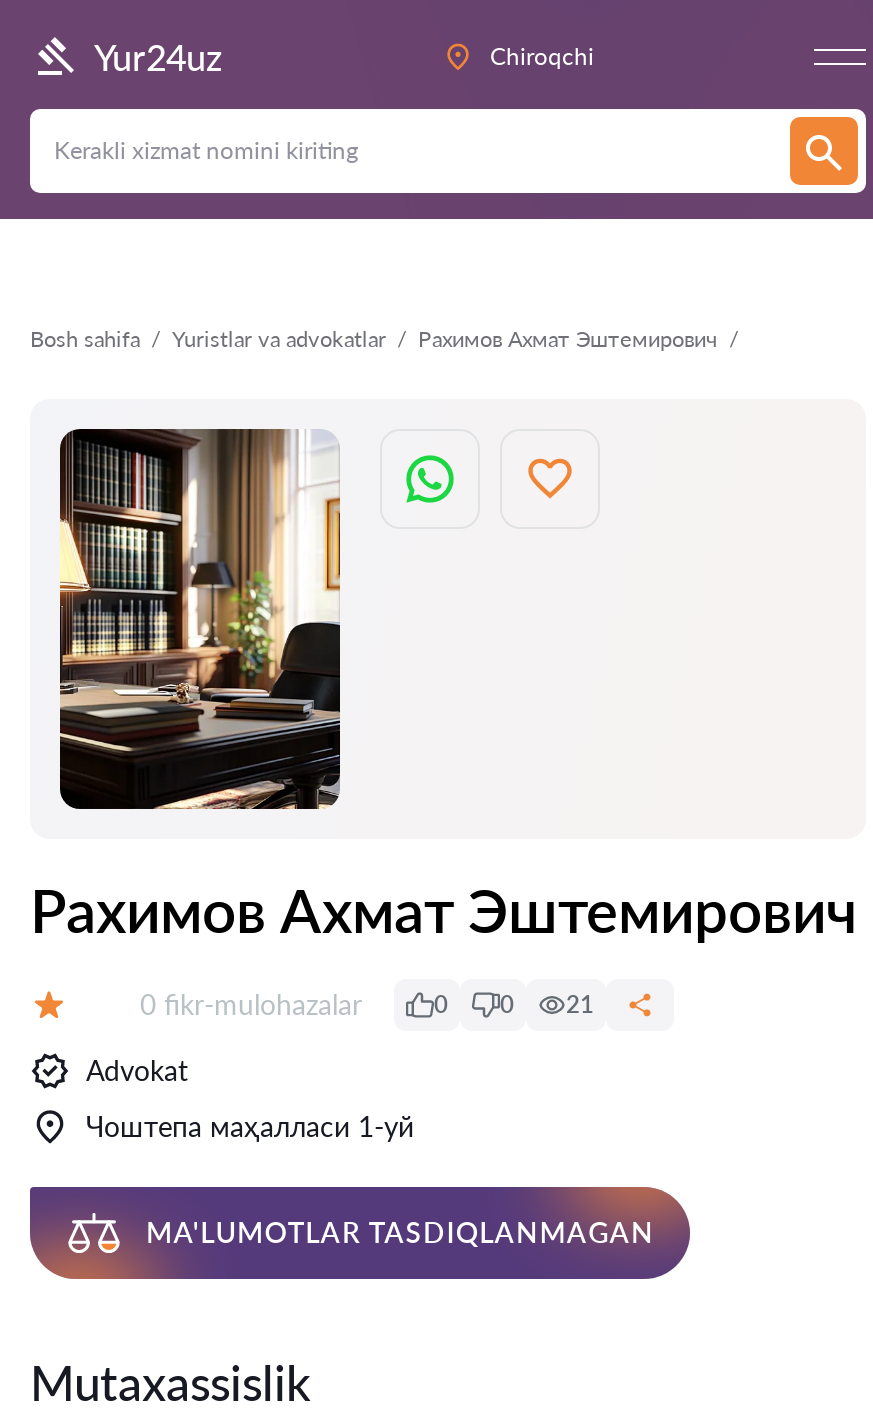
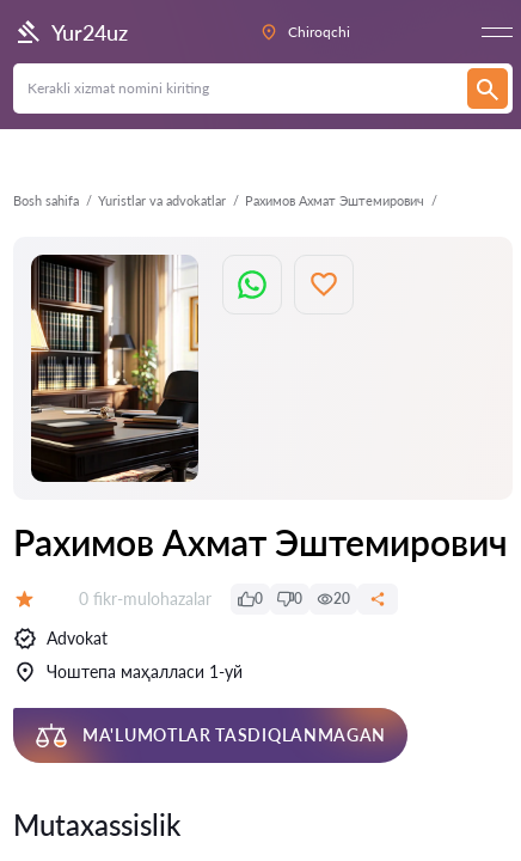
- 21
+ 20
